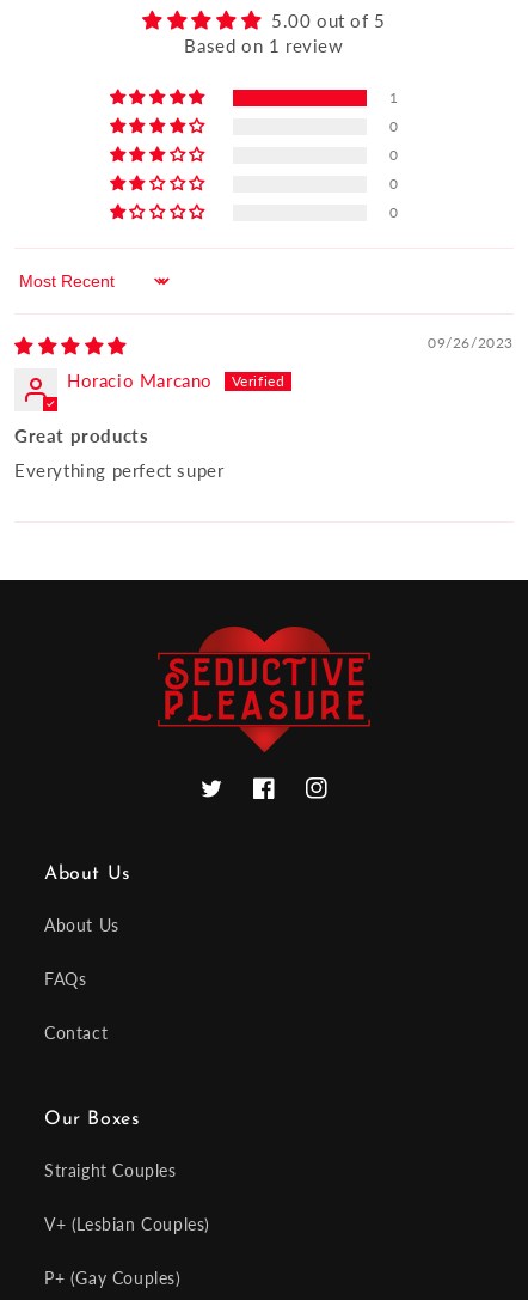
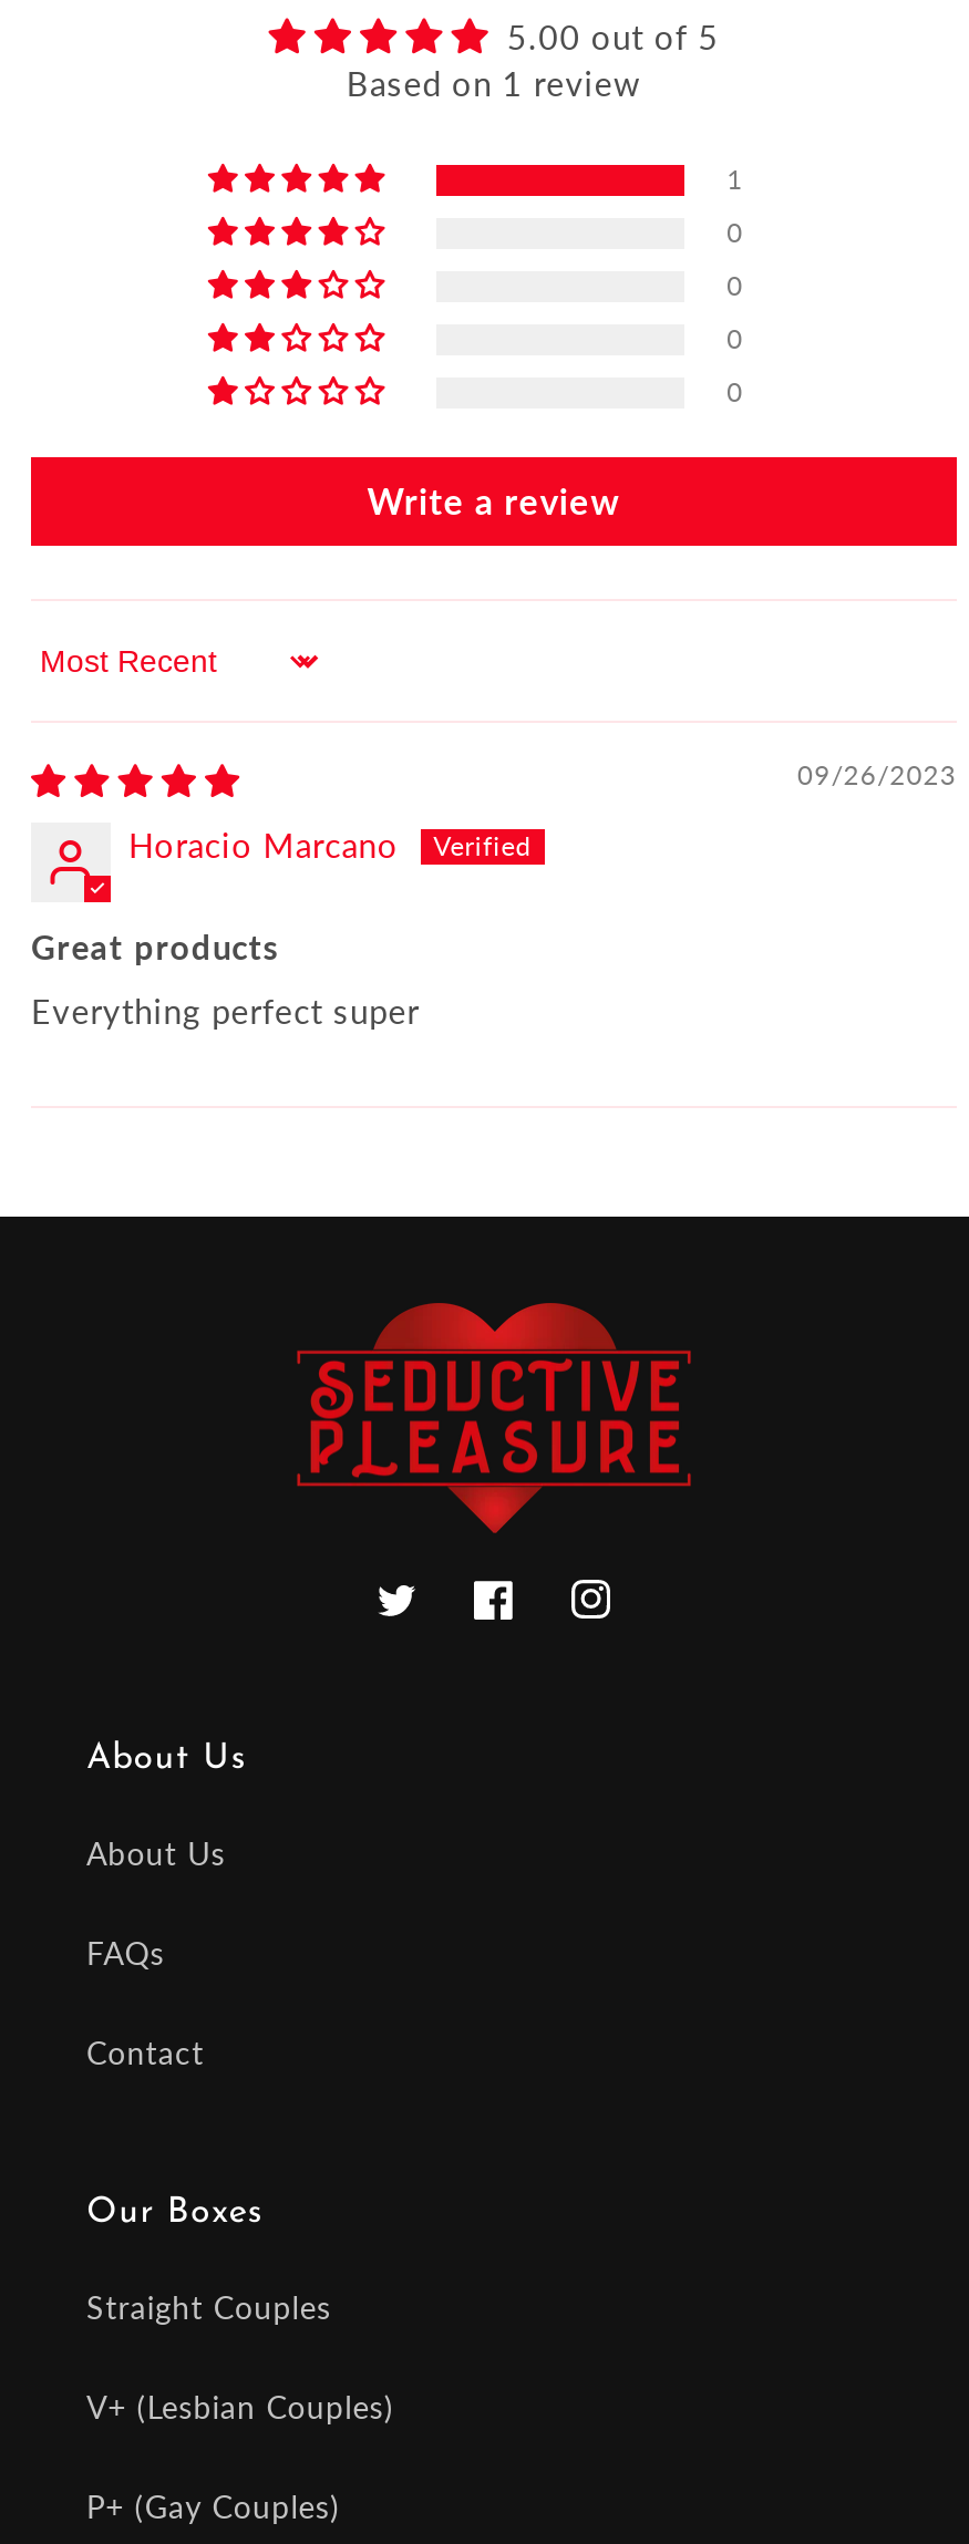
+ Write a review
